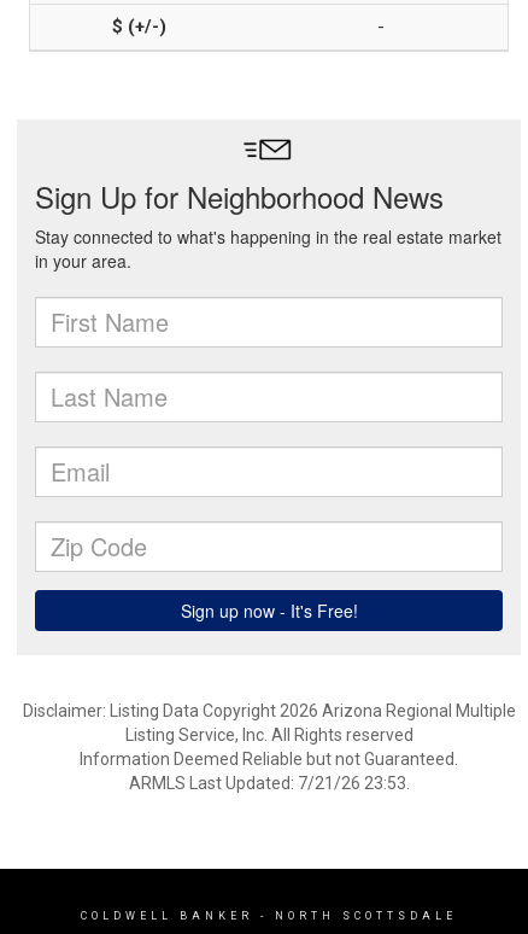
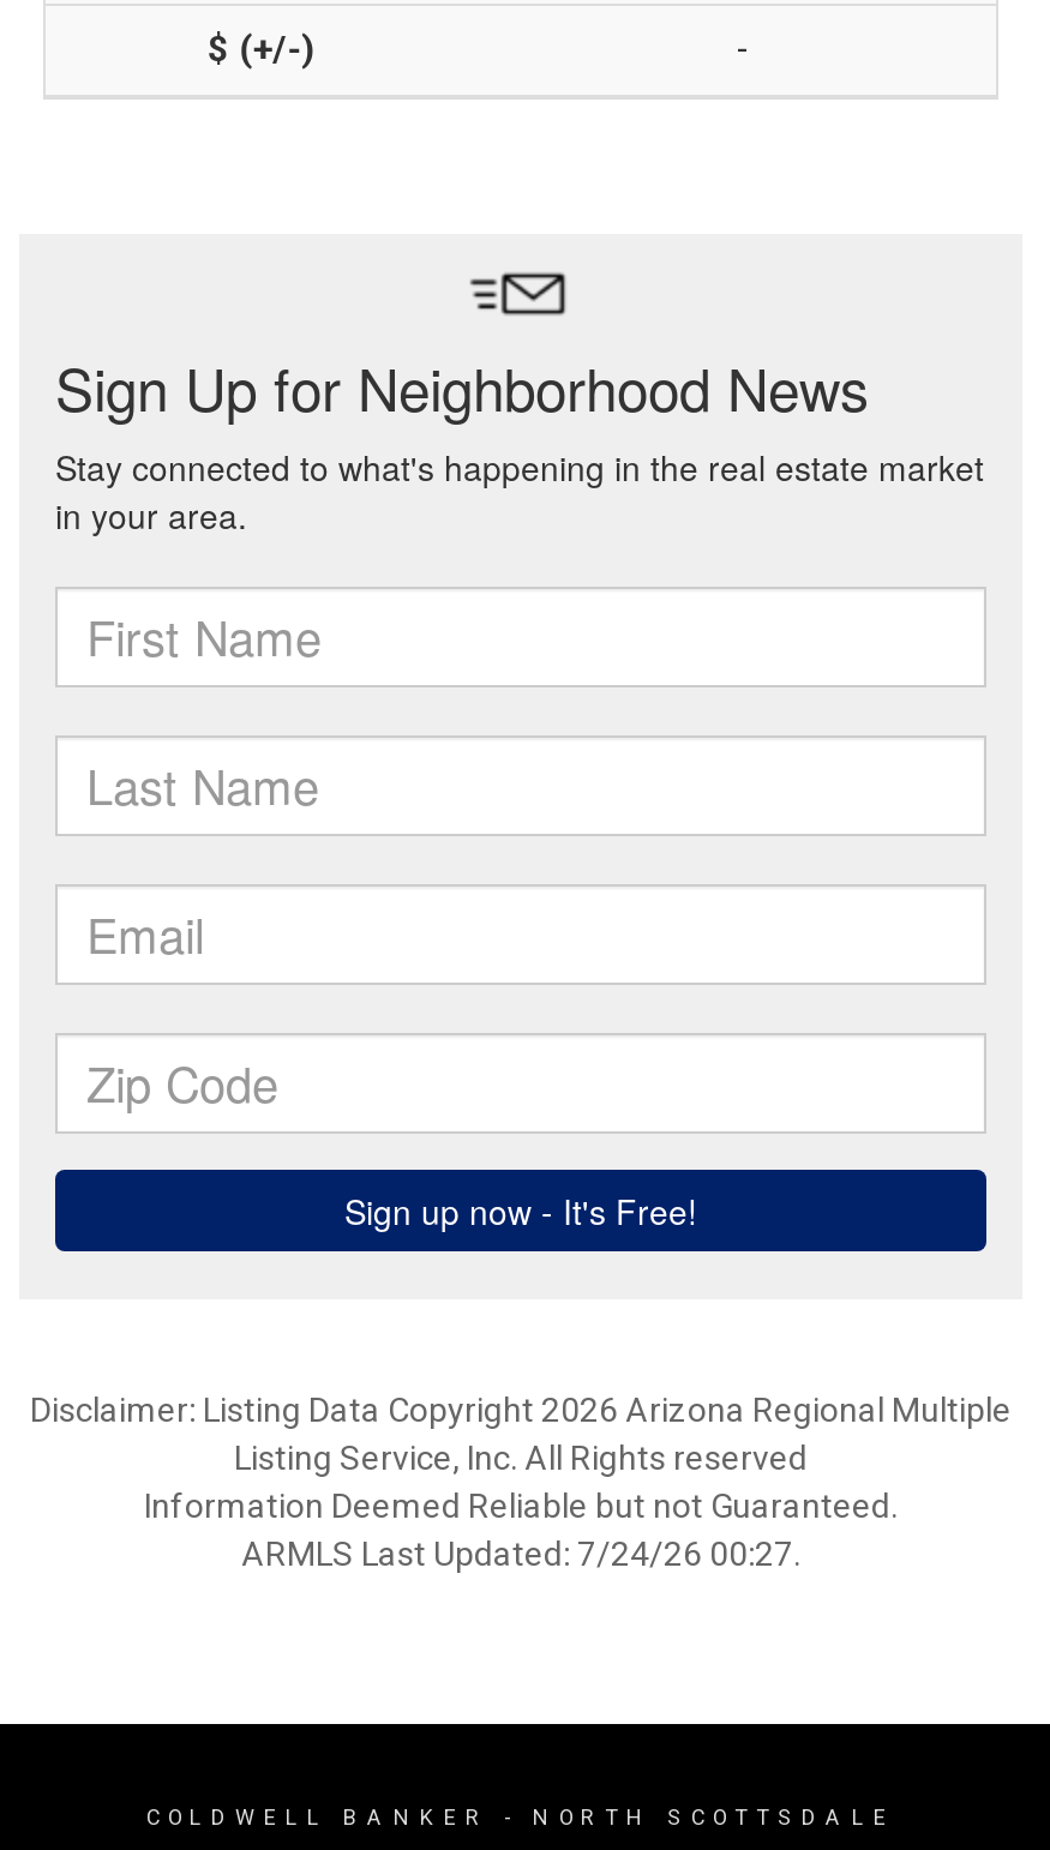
- ARMLS Last Updated: 7/21/26 23:53.
+ ARMLS Last Updated: 7/24/26 00:27.
